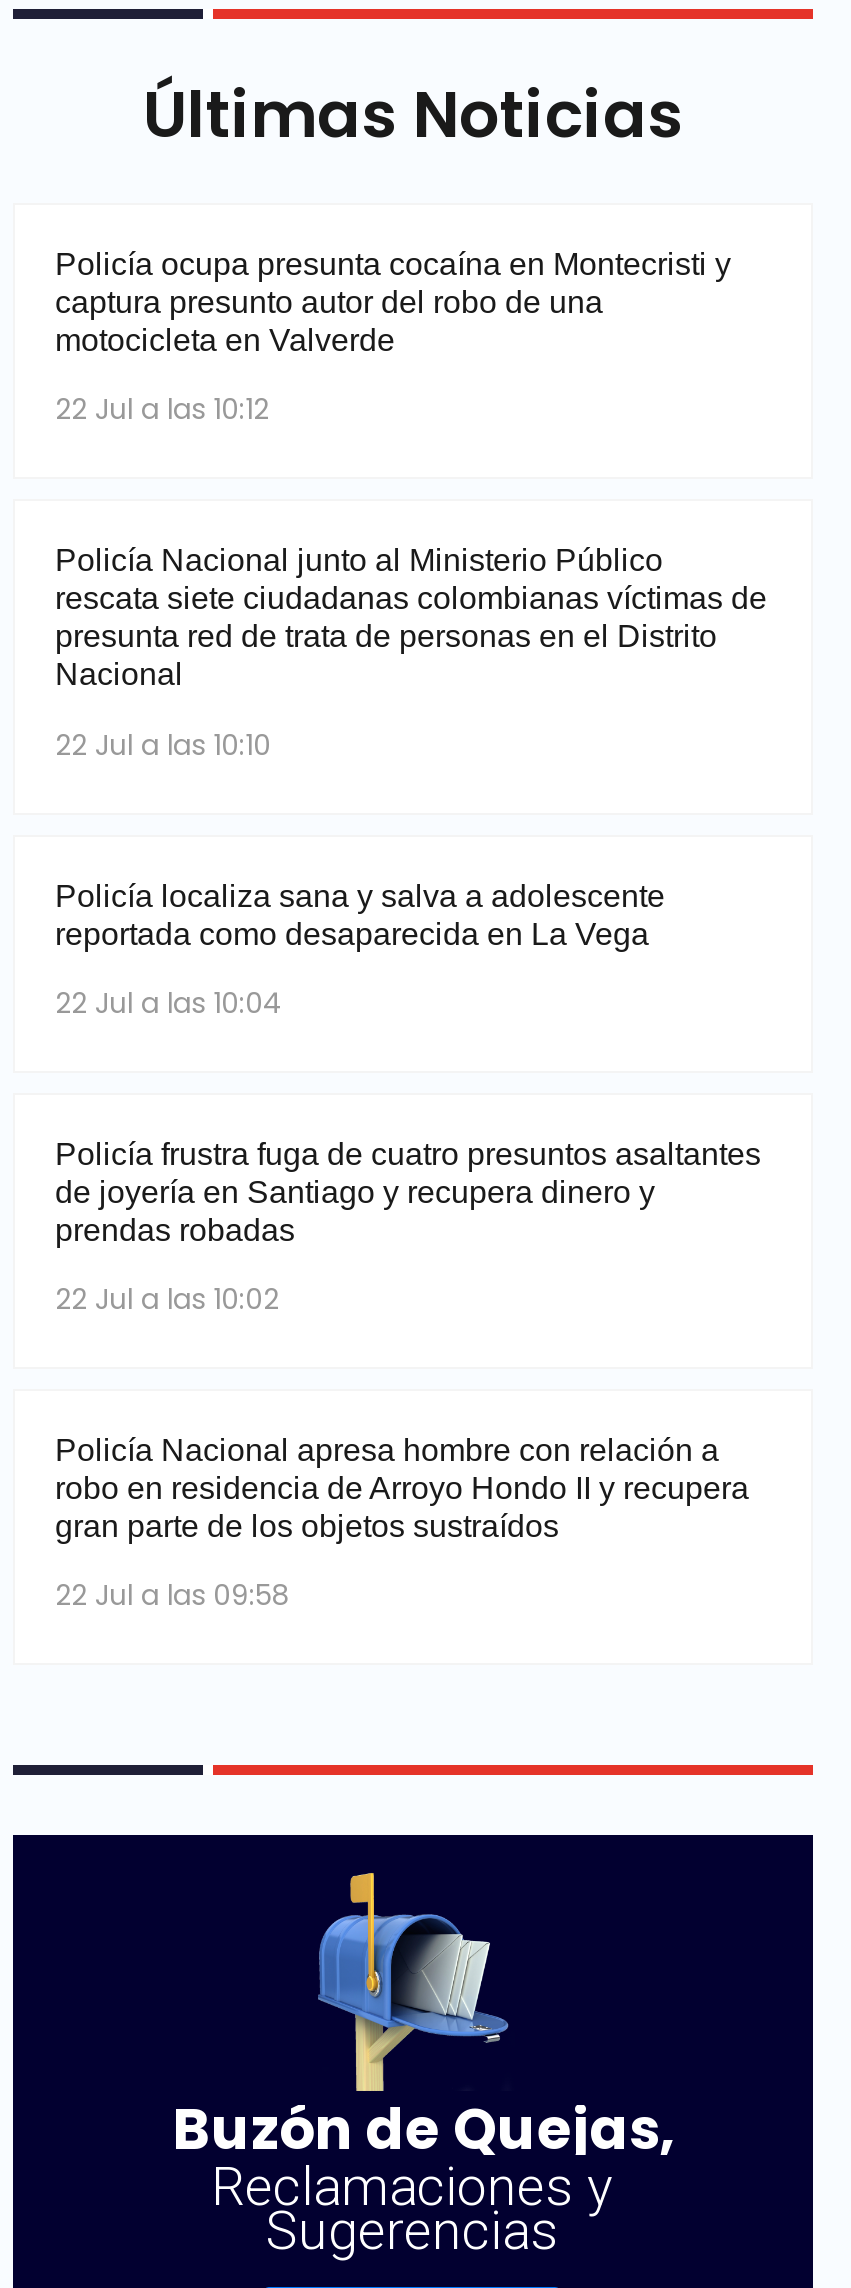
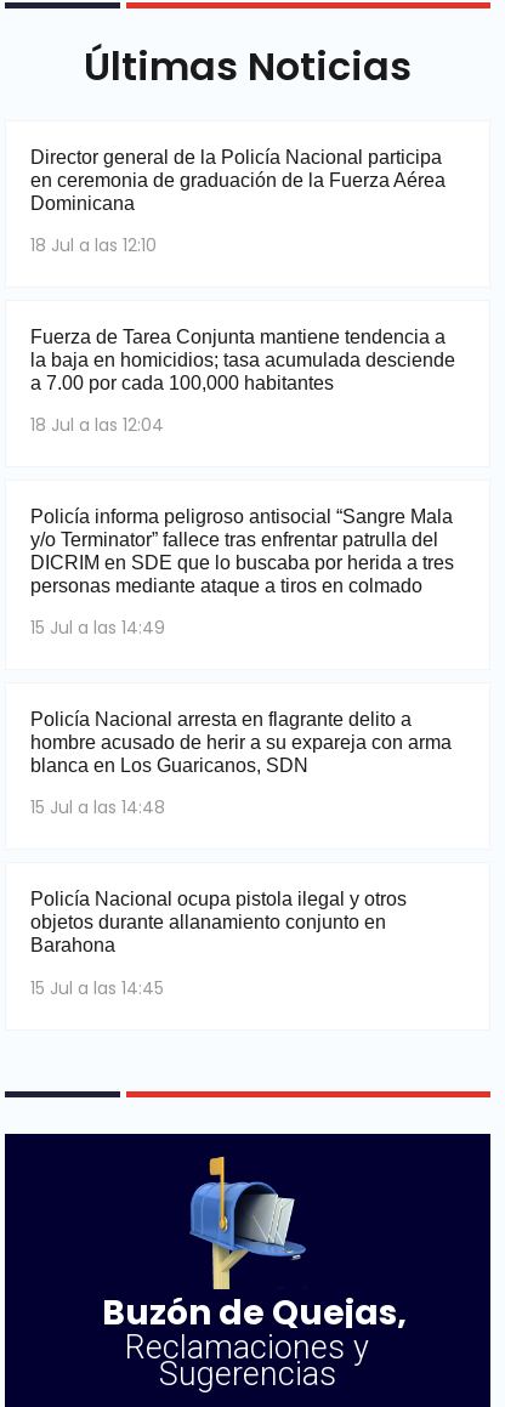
- Policía ocupa presunta cocaína en Montecristi y
- captura presunto autor del robo de una
- motocicleta en Valverde
+ Director general de la Policía Nacional participa
+ en ceremonia de graduación de la Fuerza Aérea
+ Dominicana

- 22 Jul a las 10:12
+ 18 Jul a las 12:10

- Policía Nacional junto al Ministerio Público
- rescata siete ciudadanas colombianas víctimas de
- presunta red de trata de personas en el Distrito
- Nacional
+ Fuerza de Tarea Conjunta mantiene tendencia a
+ la baja en homicidios; tasa acumulada desciende
+ a 7.00 por cada 100,000 habitantes

- 22 Jul a las 10:10
+ 18 Jul a las 12:04

- Policía localiza sana y salva a adolescente
- reportada como desaparecida en La Vega
+ Policía informa peligroso antisocial “Sangre Mala
+ y/o Terminator” fallece tras enfrentar patrulla del
+ DICRIM en SDE que lo buscaba por herida a tres
+ personas mediante ataque a tiros en colmado

- 22 Jul a las 10:04
+ 15 Jul a las 14:49

- Policía frustra fuga de cuatro presuntos asaltantes
- de joyería en Santiago y recupera dinero y
- prendas robadas
+ Policía Nacional arresta en flagrante delito a
+ hombre acusado de herir a su expareja con arma
+ blanca en Los Guaricanos, SDN

- 22 Jul a las 10:02
+ 15 Jul a las 14:48

- Policía Nacional apresa hombre con relación a
- robo en residencia de Arroyo Hondo II y recupera
- gran parte de los objetos sustraídos
+ Policía Nacional ocupa pistola ilegal y otros
+ objetos durante allanamiento conjunto en
+ Barahona

- 22 Jul a las 09:58
+ 15 Jul a las 14:45
